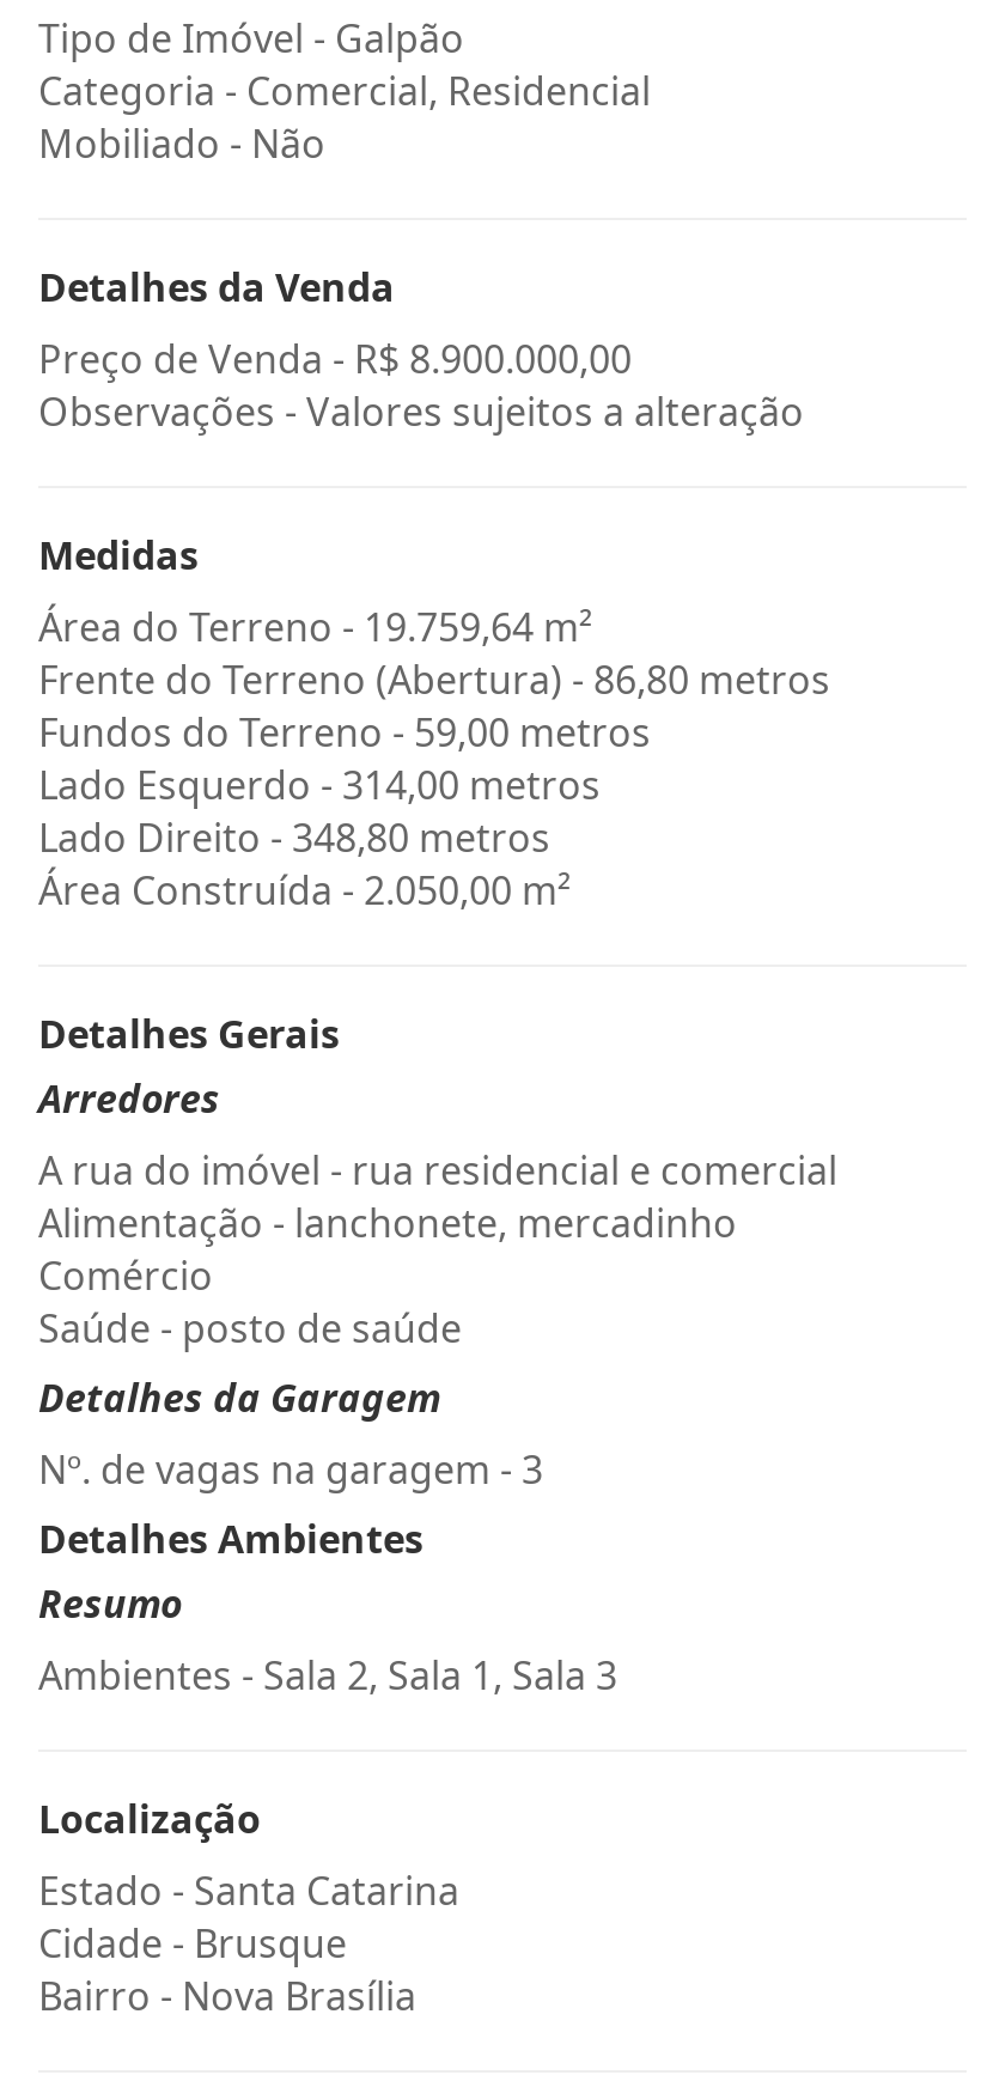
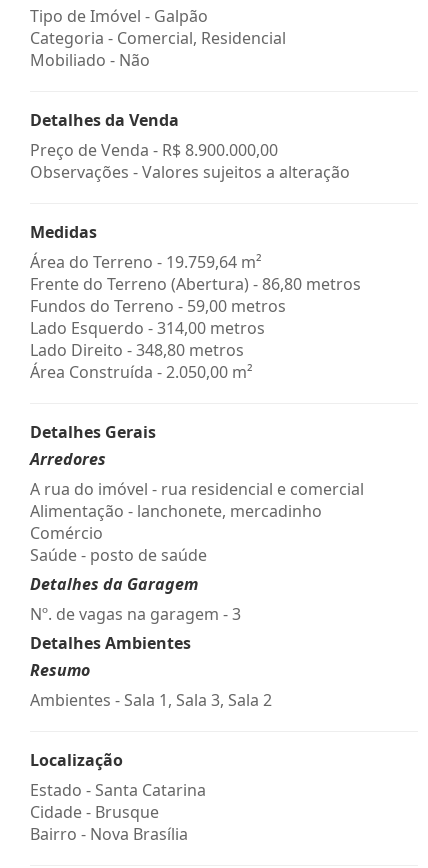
- Ambientes - Sala 2, Sala 1, Sala 3
+ Ambientes - Sala 1, Sala 3, Sala 2
